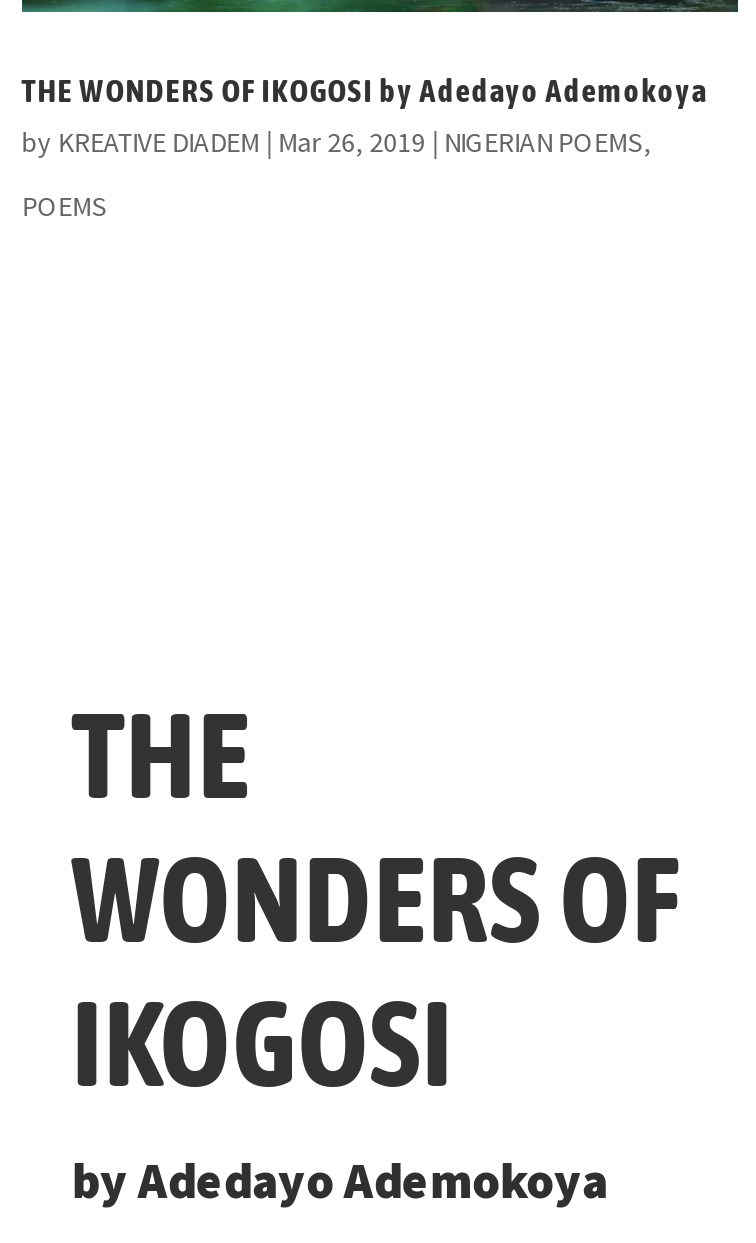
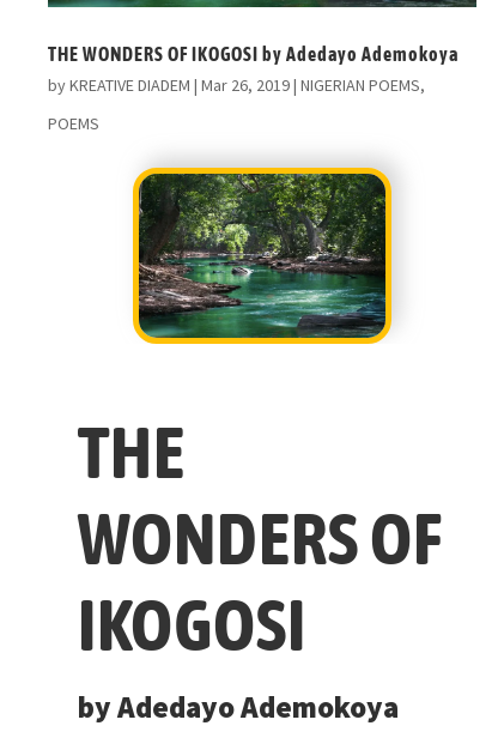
+ [image]
